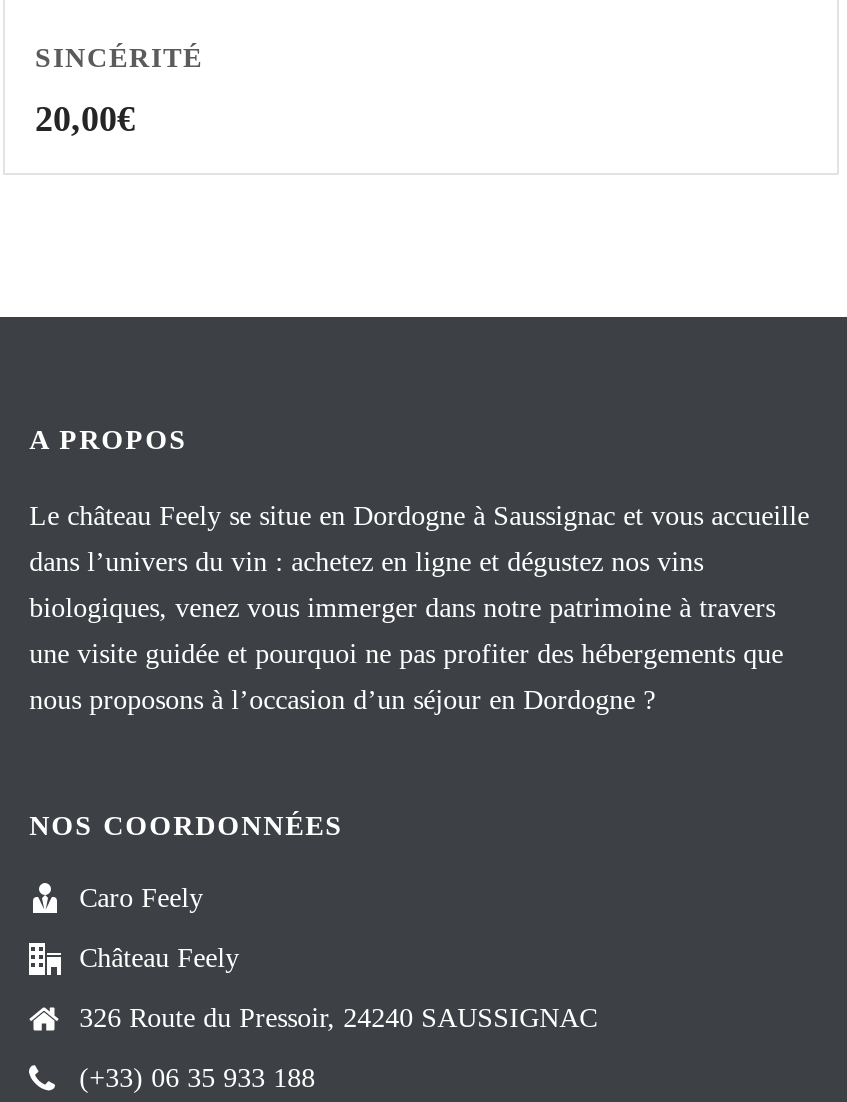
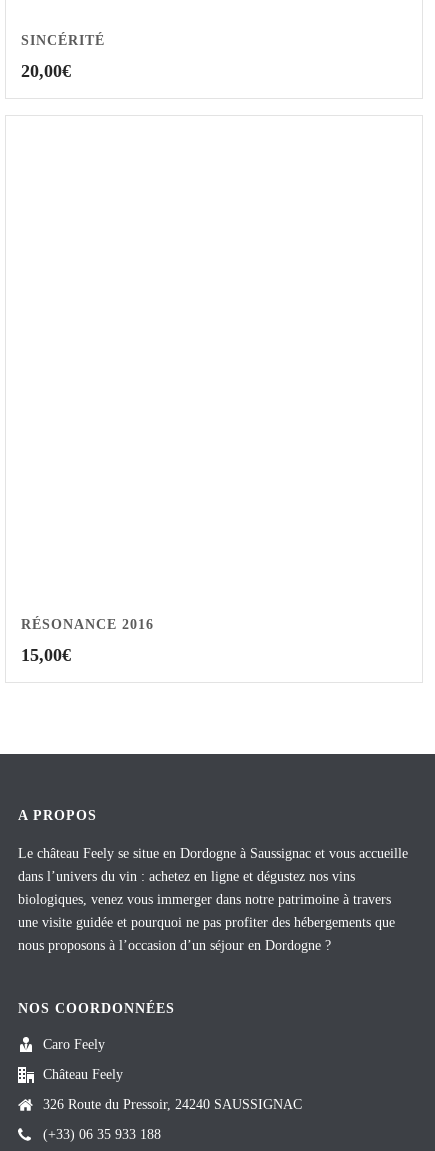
+ RÉSONANCE 2016
+ 15,00€
